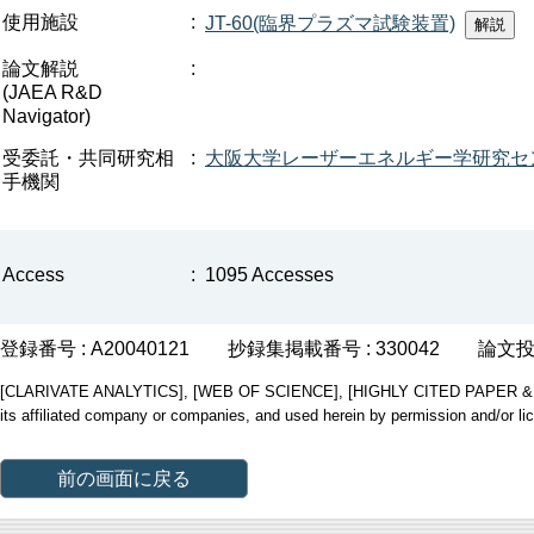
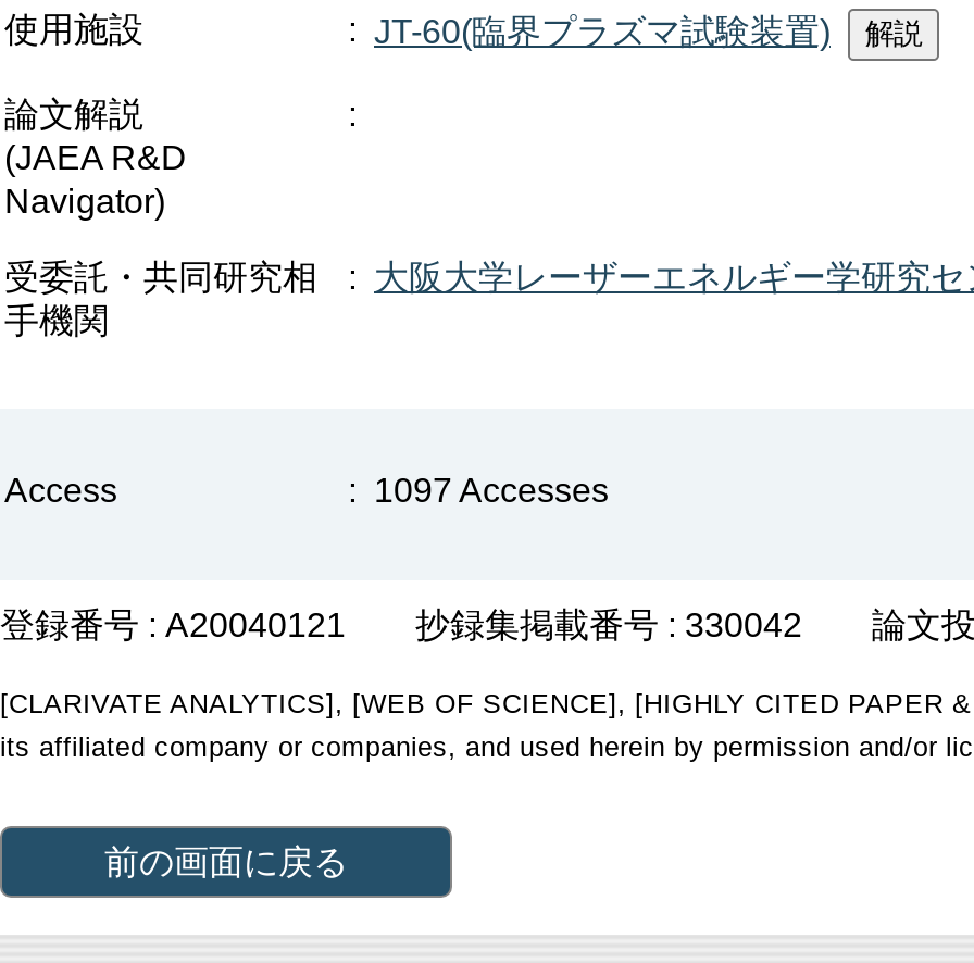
- : 1095 Accesses
+ : 1097 Accesses
